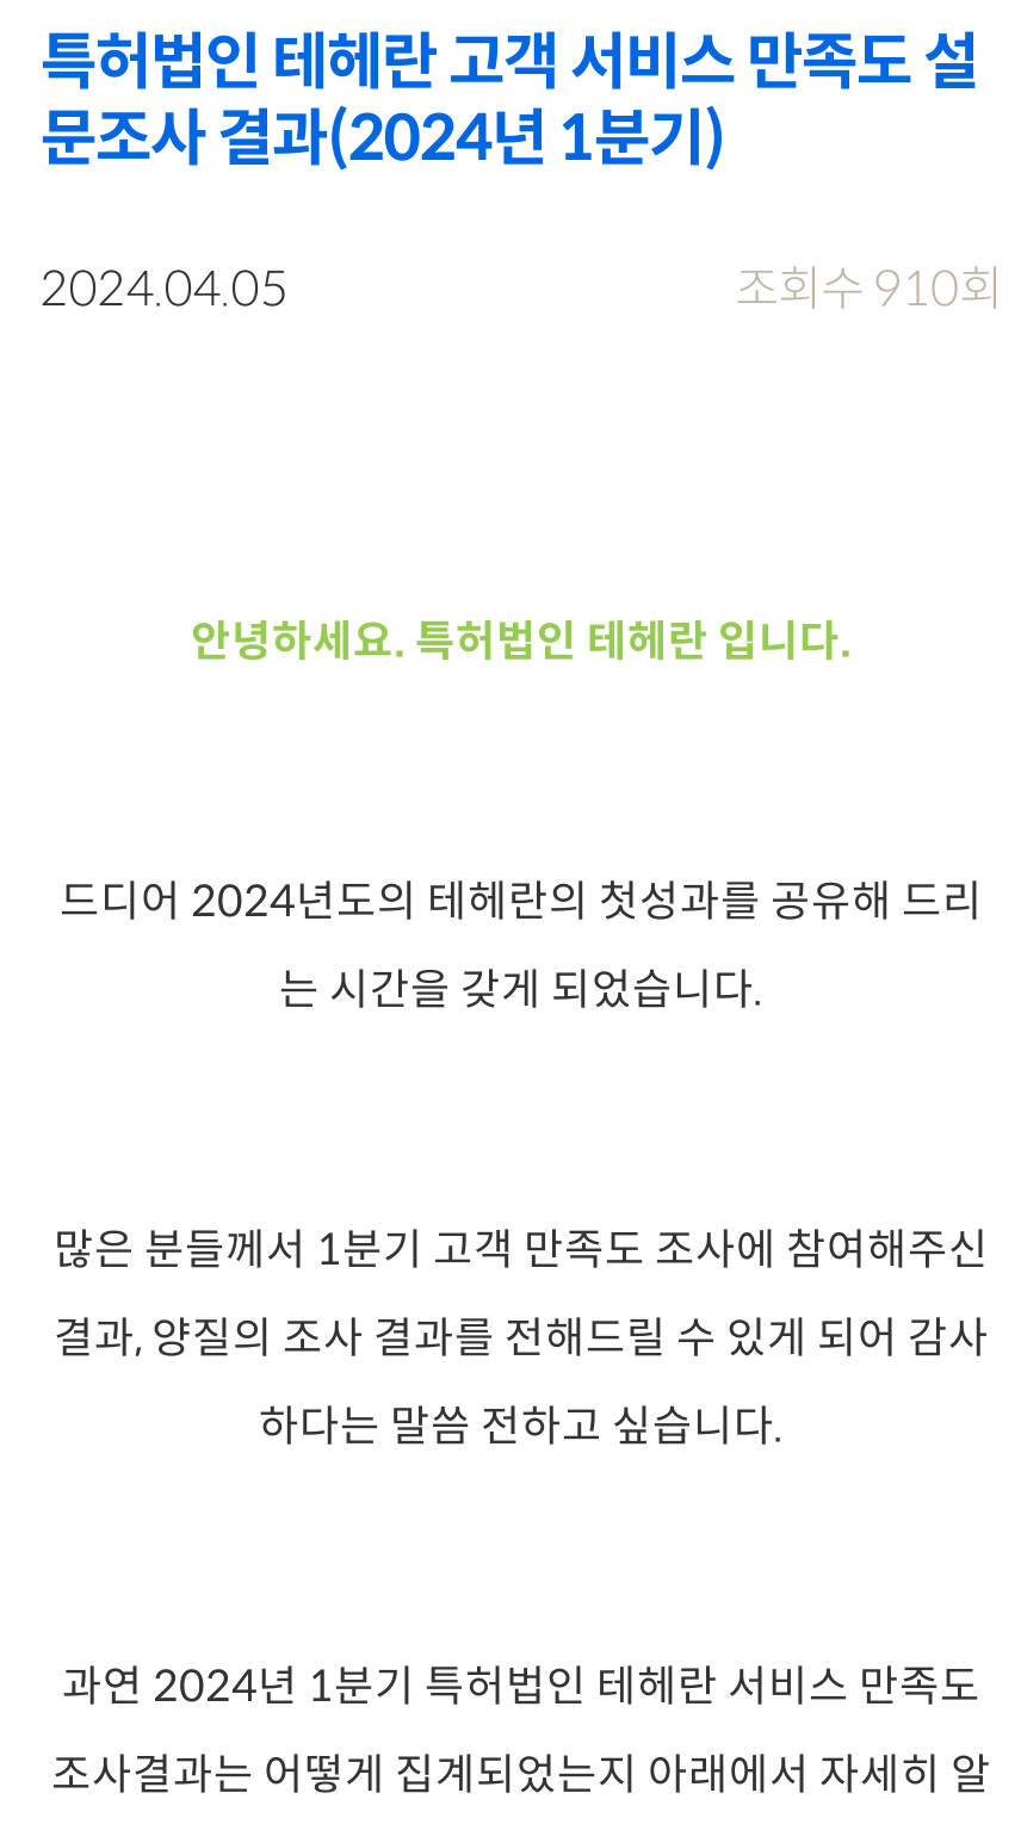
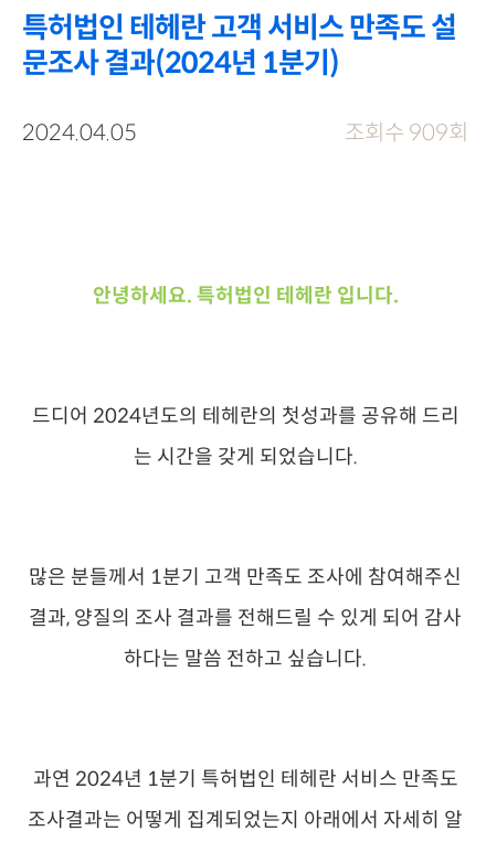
- 조회수 910회
+ 조회수 909회
